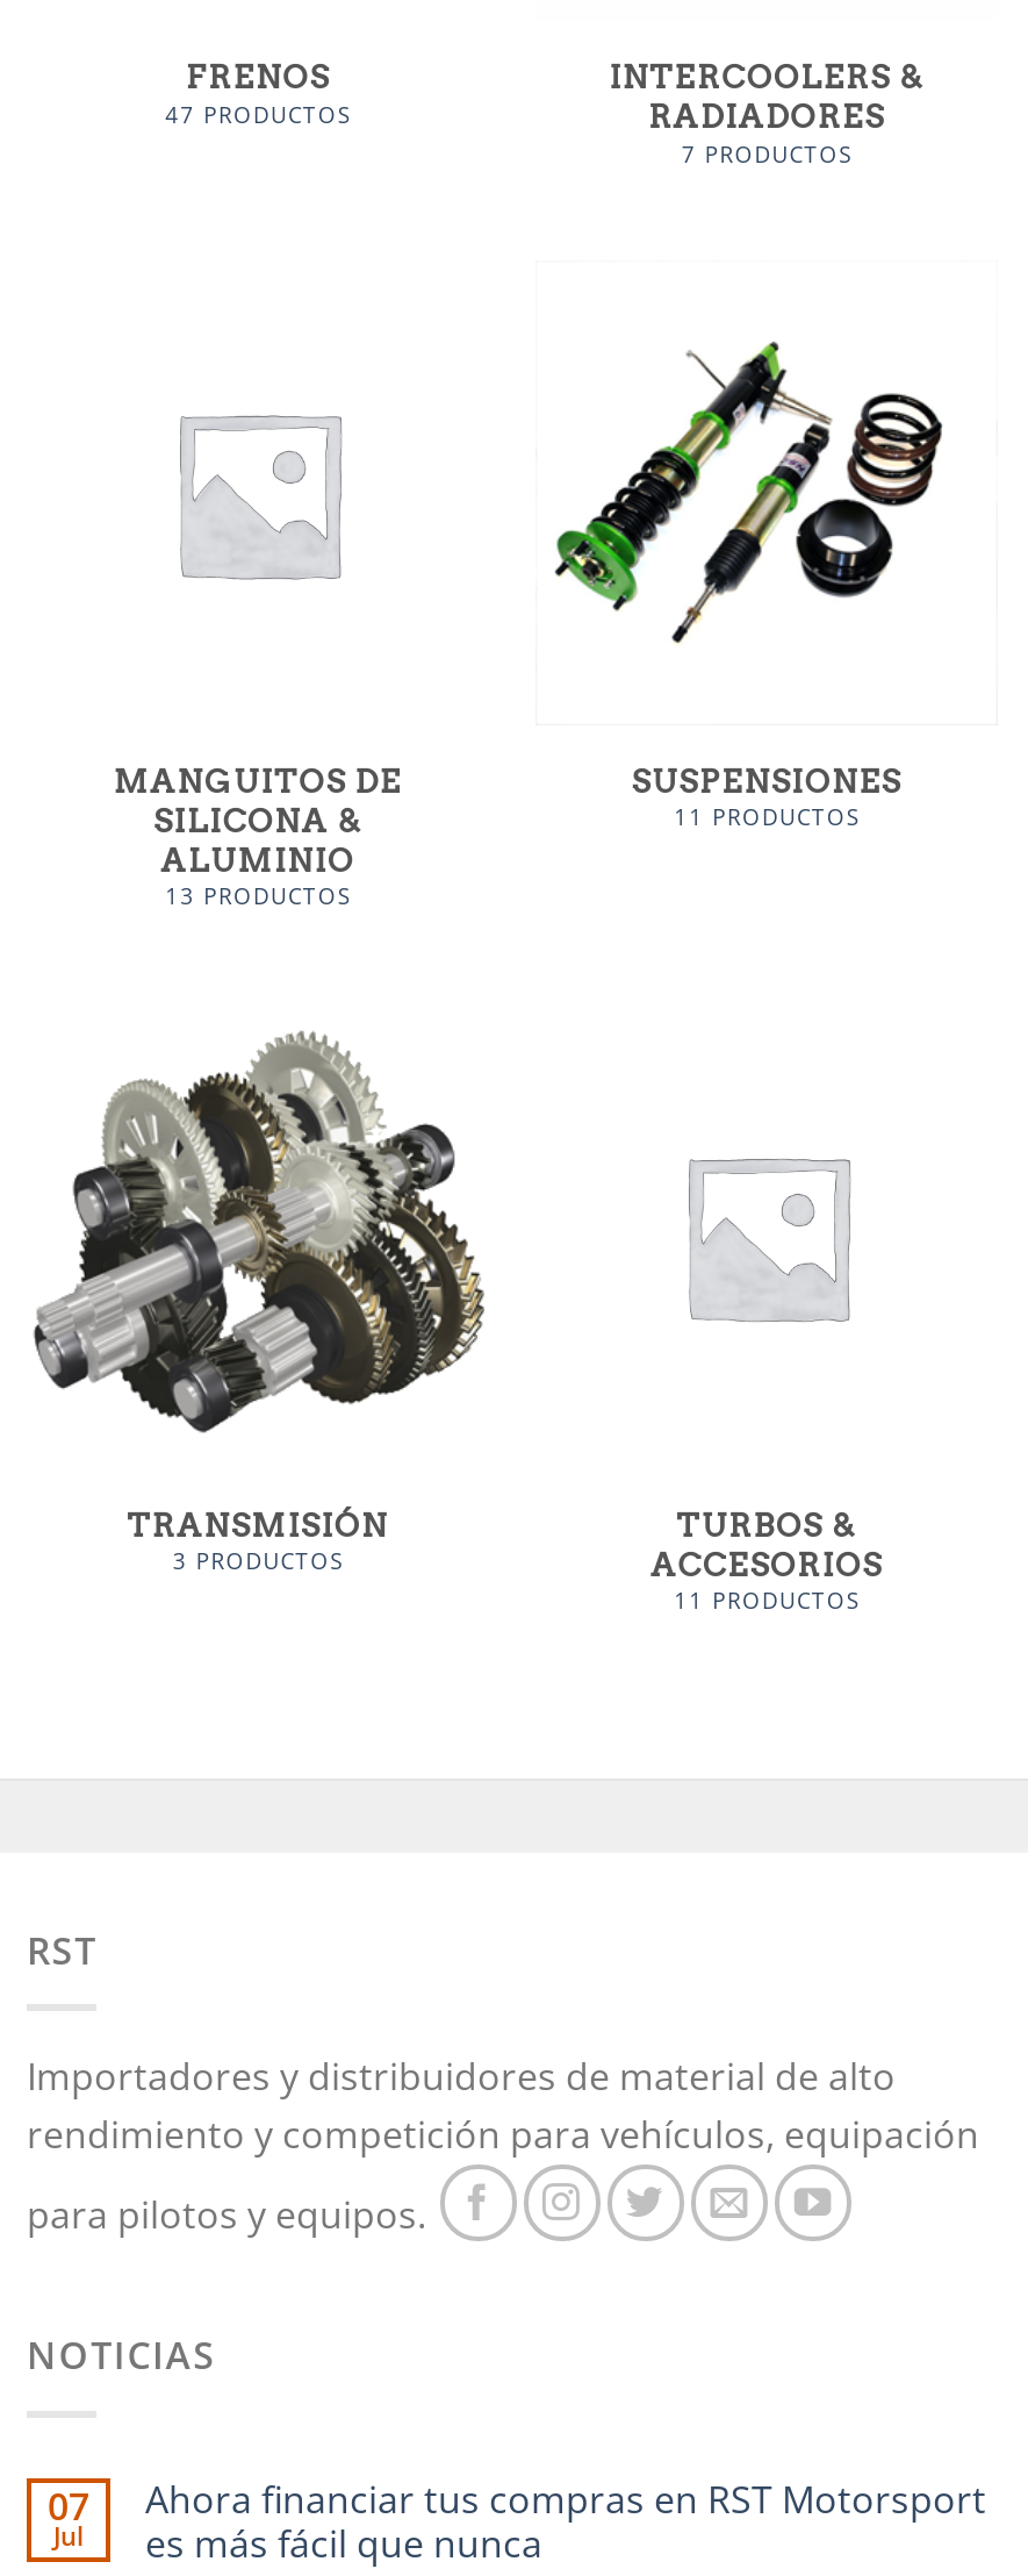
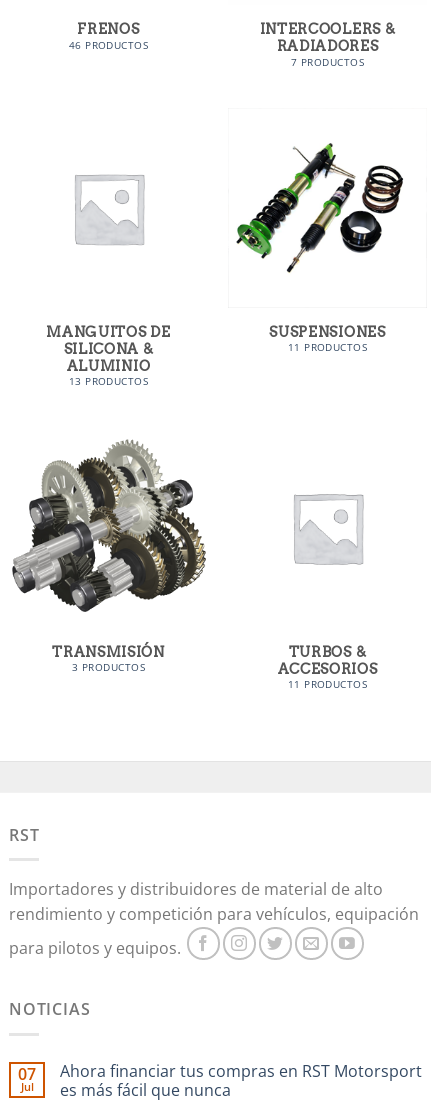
- 47 PRODUCTOS
+ 46 PRODUCTOS
